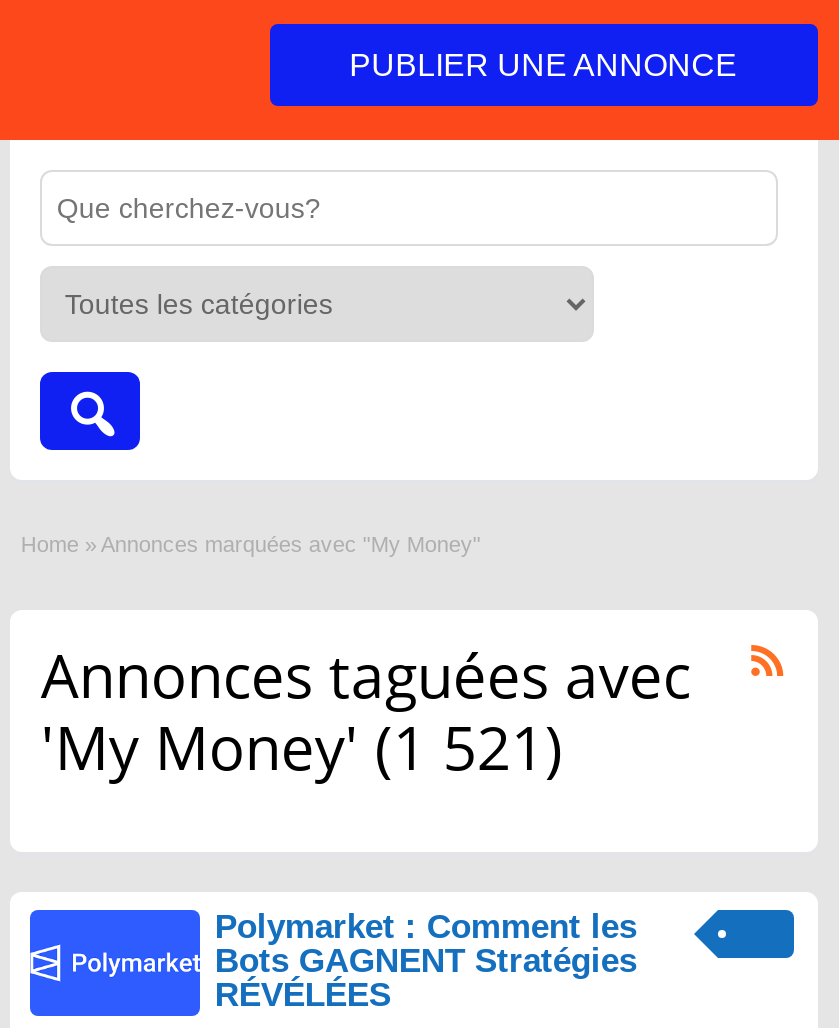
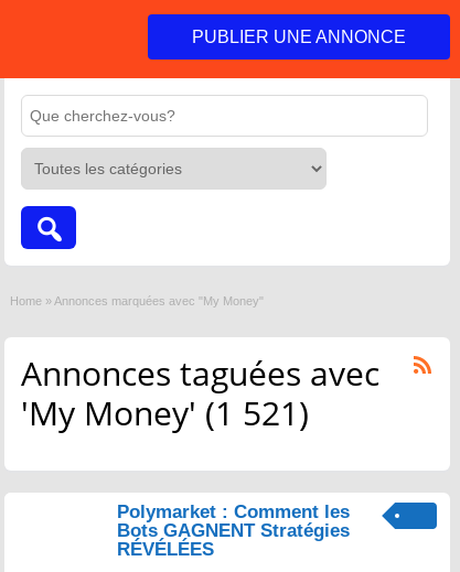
- [image]
